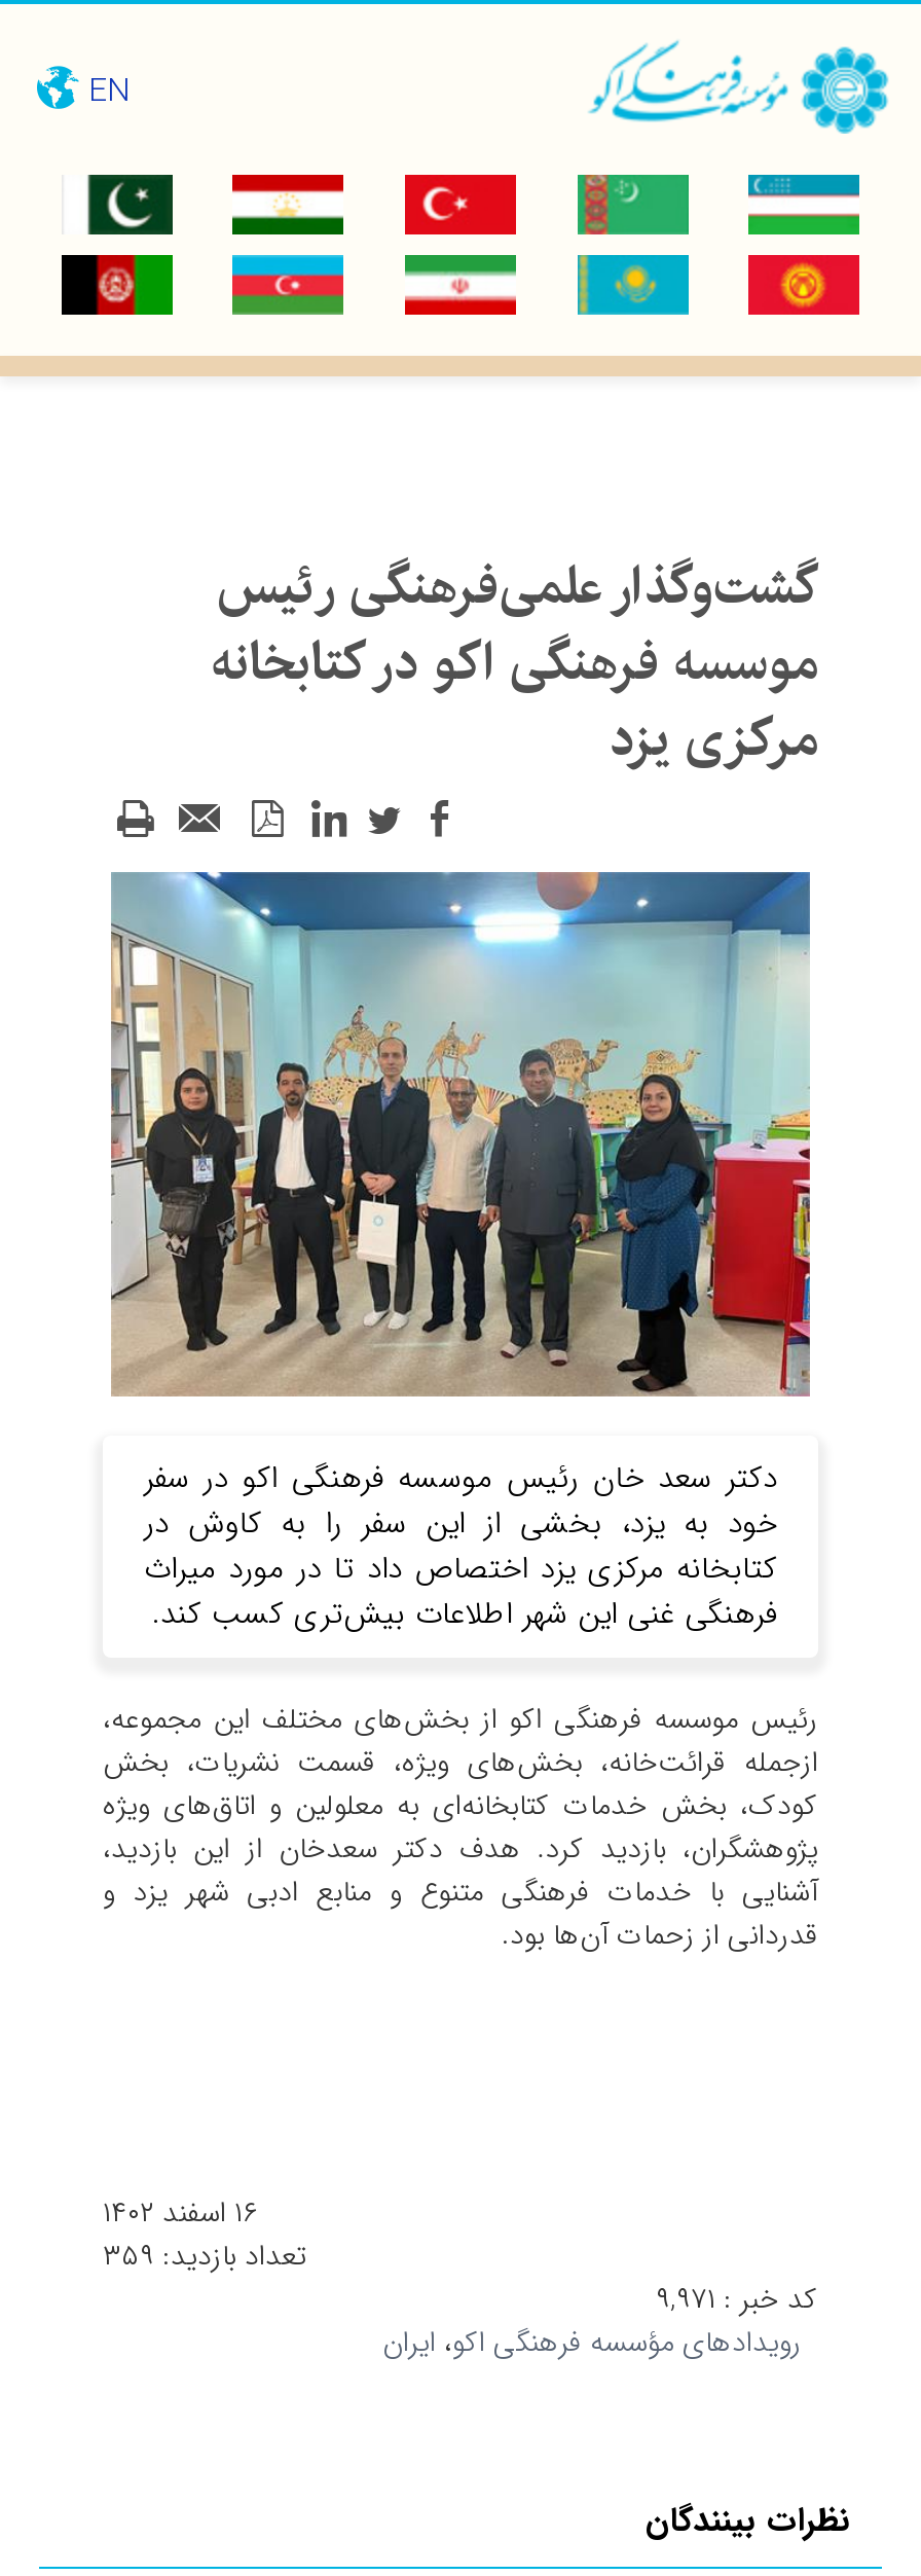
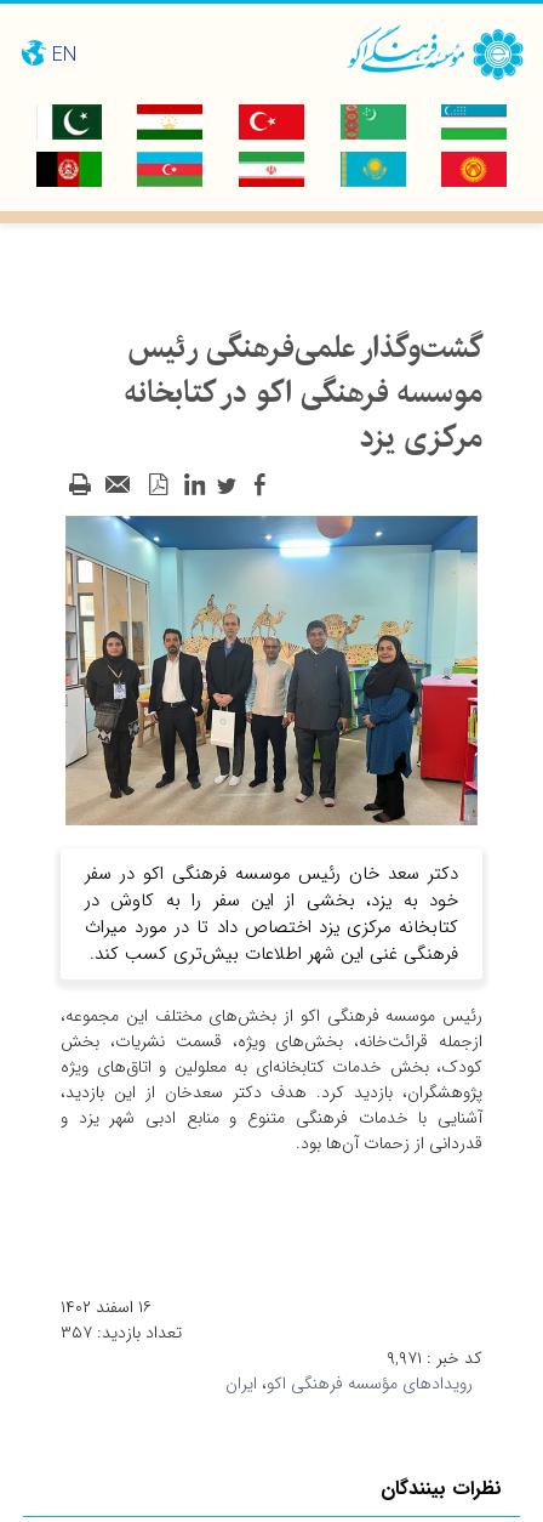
- تعداد بازدید: ۳۵۹
+ تعداد بازدید: ۳۵۷
